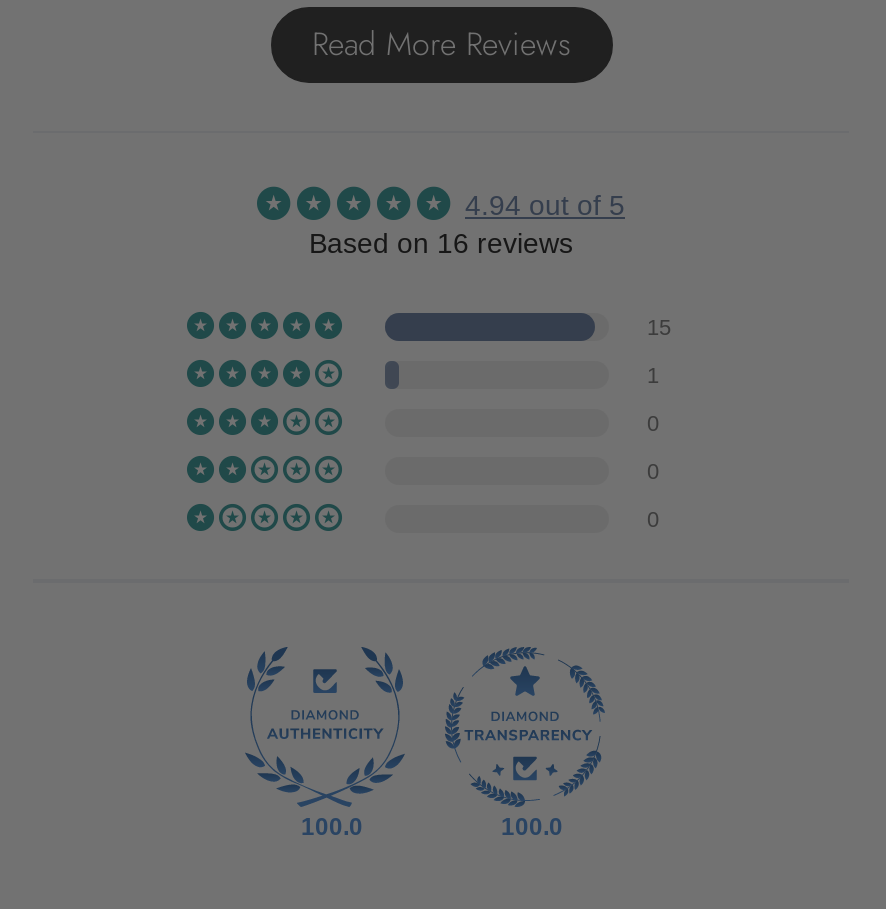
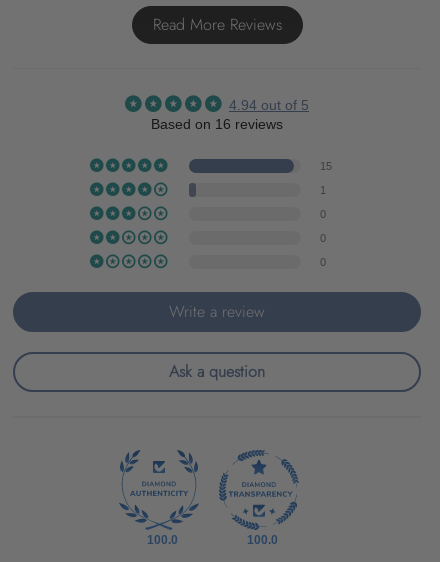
+ Write a review
+ Ask a question
